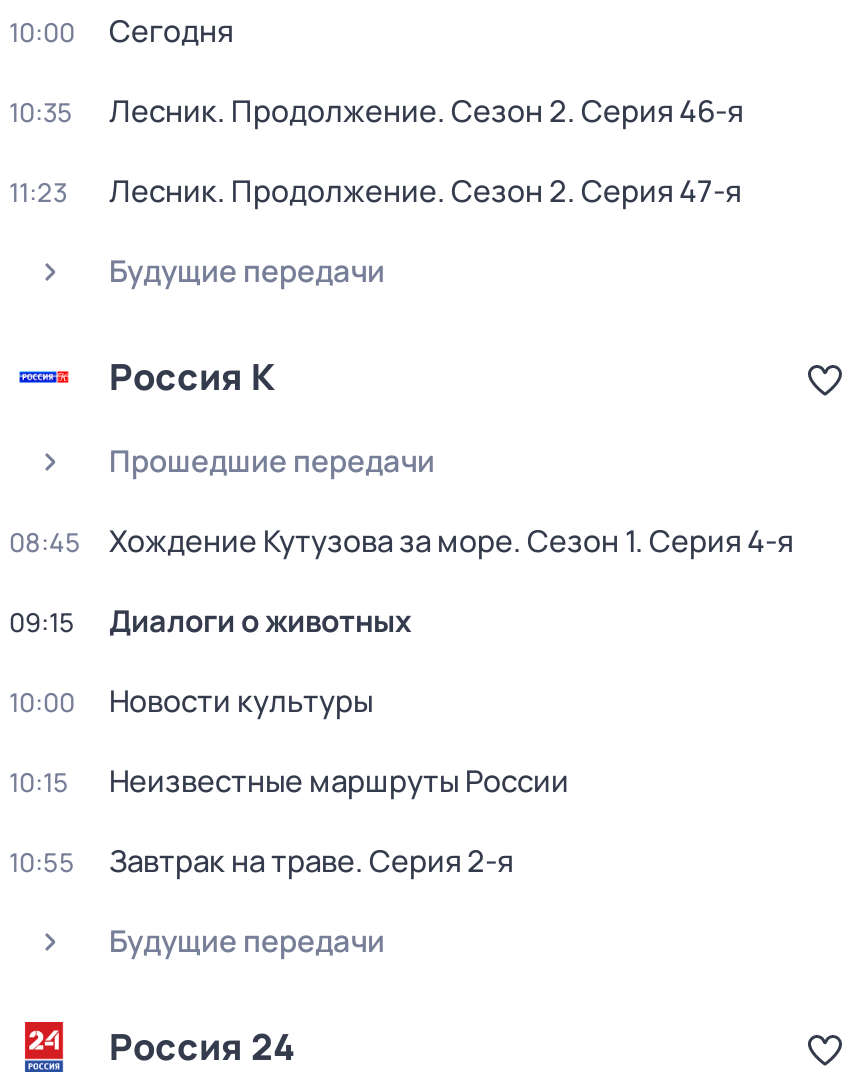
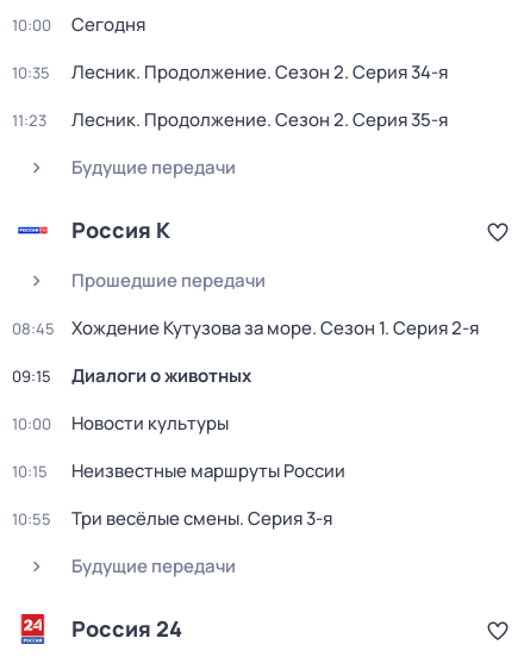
- Лесник. Продолжение. Сезон 2. Серия 46-я
+ Лесник. Продолжение. Сезон 2. Серия 34-я

- Лесник. Продолжение. Сезон 2. Серия 47-я
+ Лесник. Продолжение. Сезон 2. Серия 35-я

- Хождение Кутузова за море. Сезон 1. Серия 4-я
+ Хождение Кутузова за море. Сезон 1. Серия 2-я

- Завтрак на траве. Серия 2-я
+ Три весёлые смены. Серия 3-я
